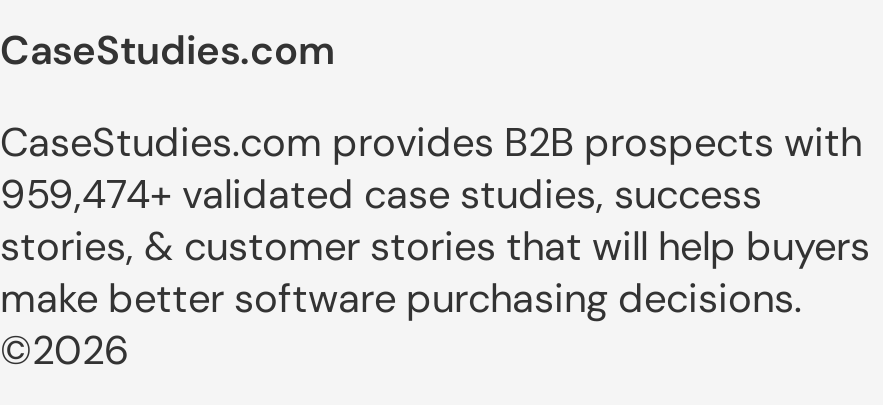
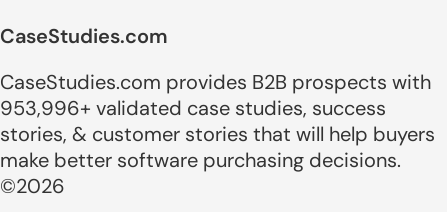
- 959,474+ validated case studies, success
+ 953,996+ validated case studies, success
